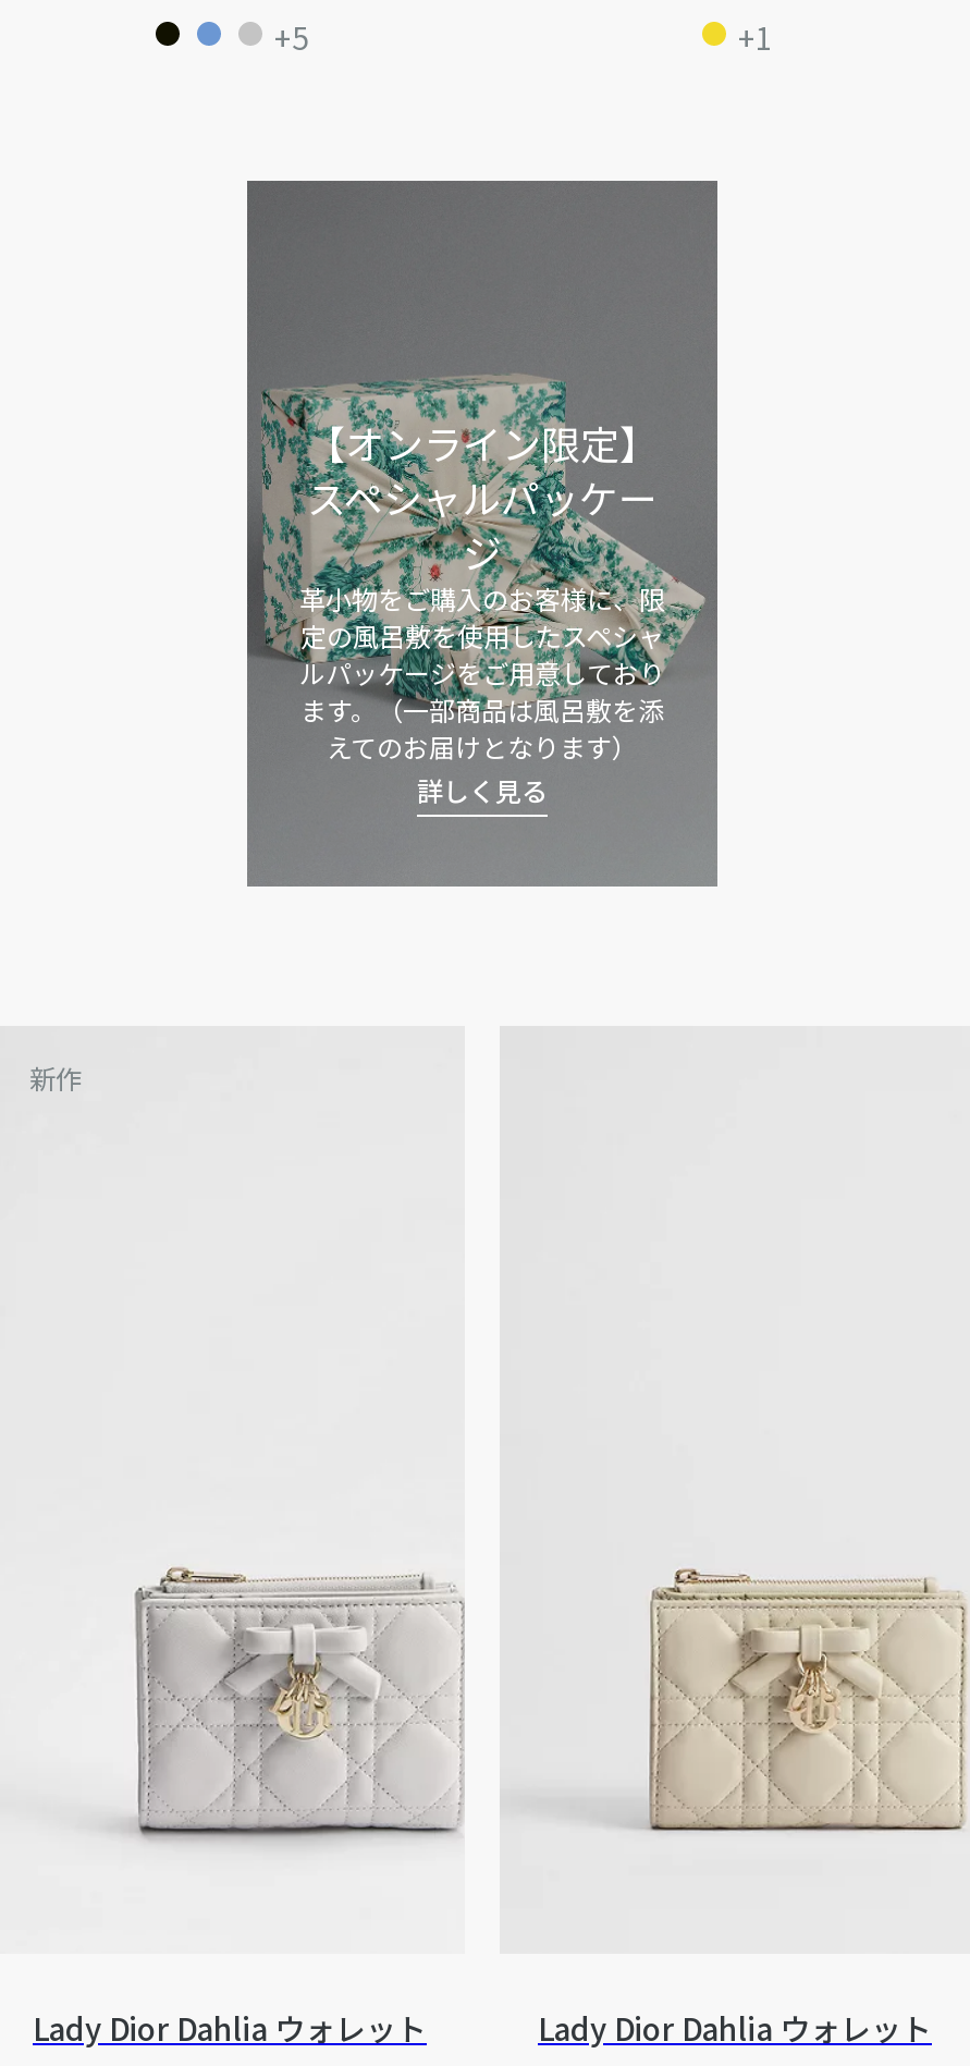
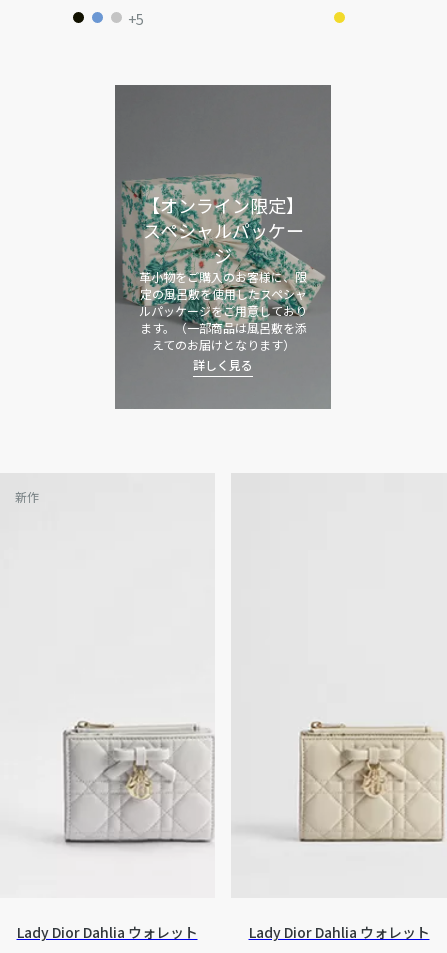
- +1
